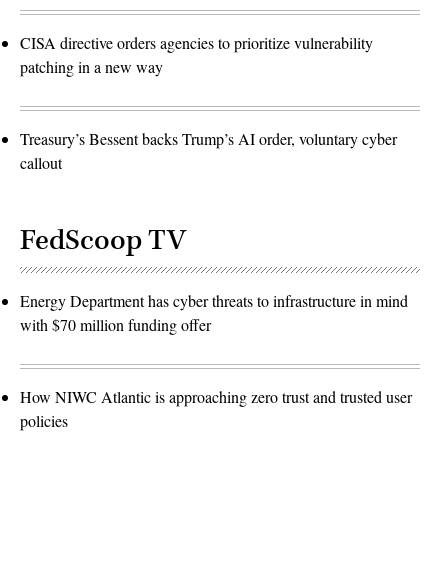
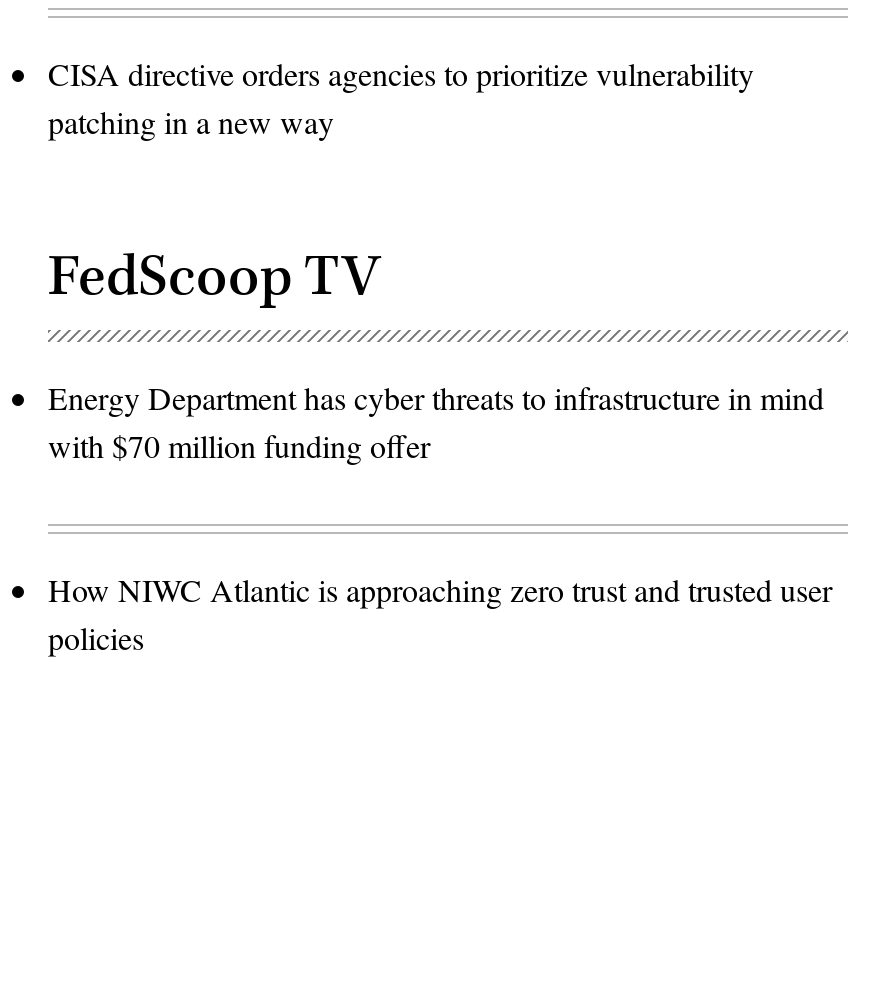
- Treasury’s Bessent backs Trump’s AI order, voluntary cyber
- callout
